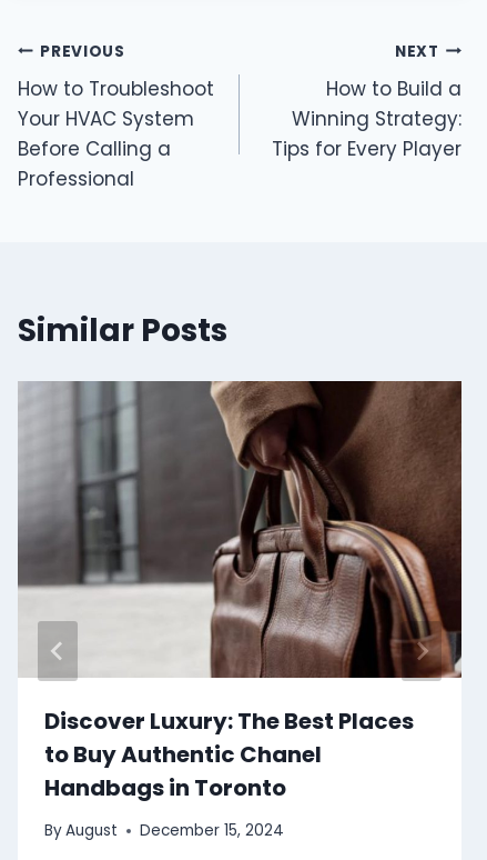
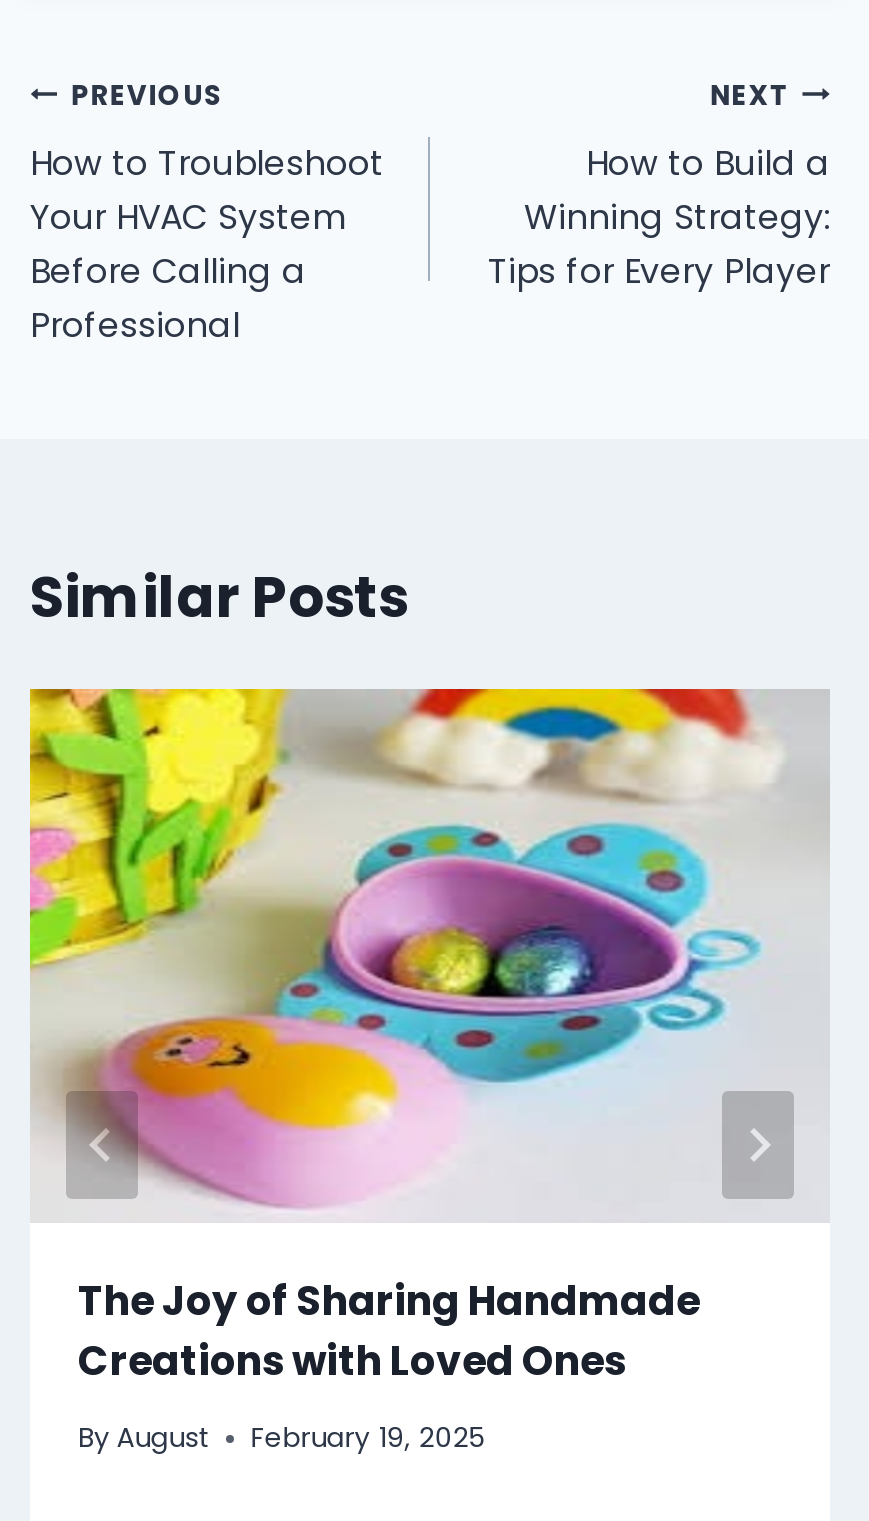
- [image]
- Discover Luxury: The Best Places
- to Buy Authentic Chanel
- Handbags in Toronto
+ [image]
+ The Joy of Sharing Handmade
+ Creations with Loved Ones

- By August December 15, 2024
+ By August February 19, 2025
